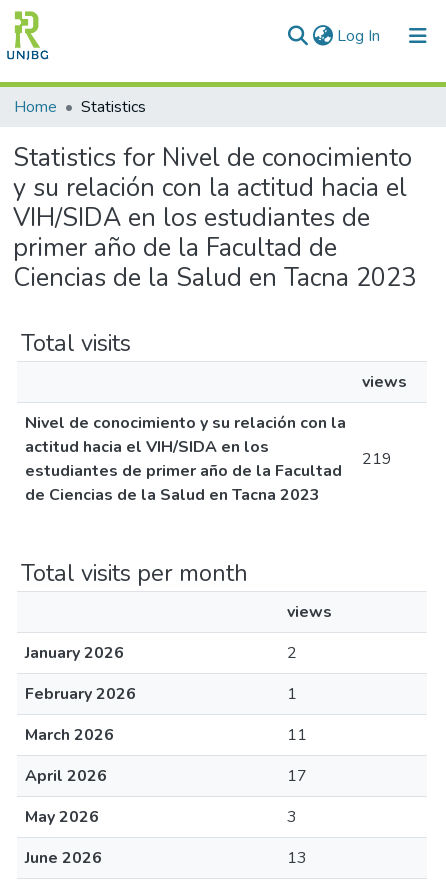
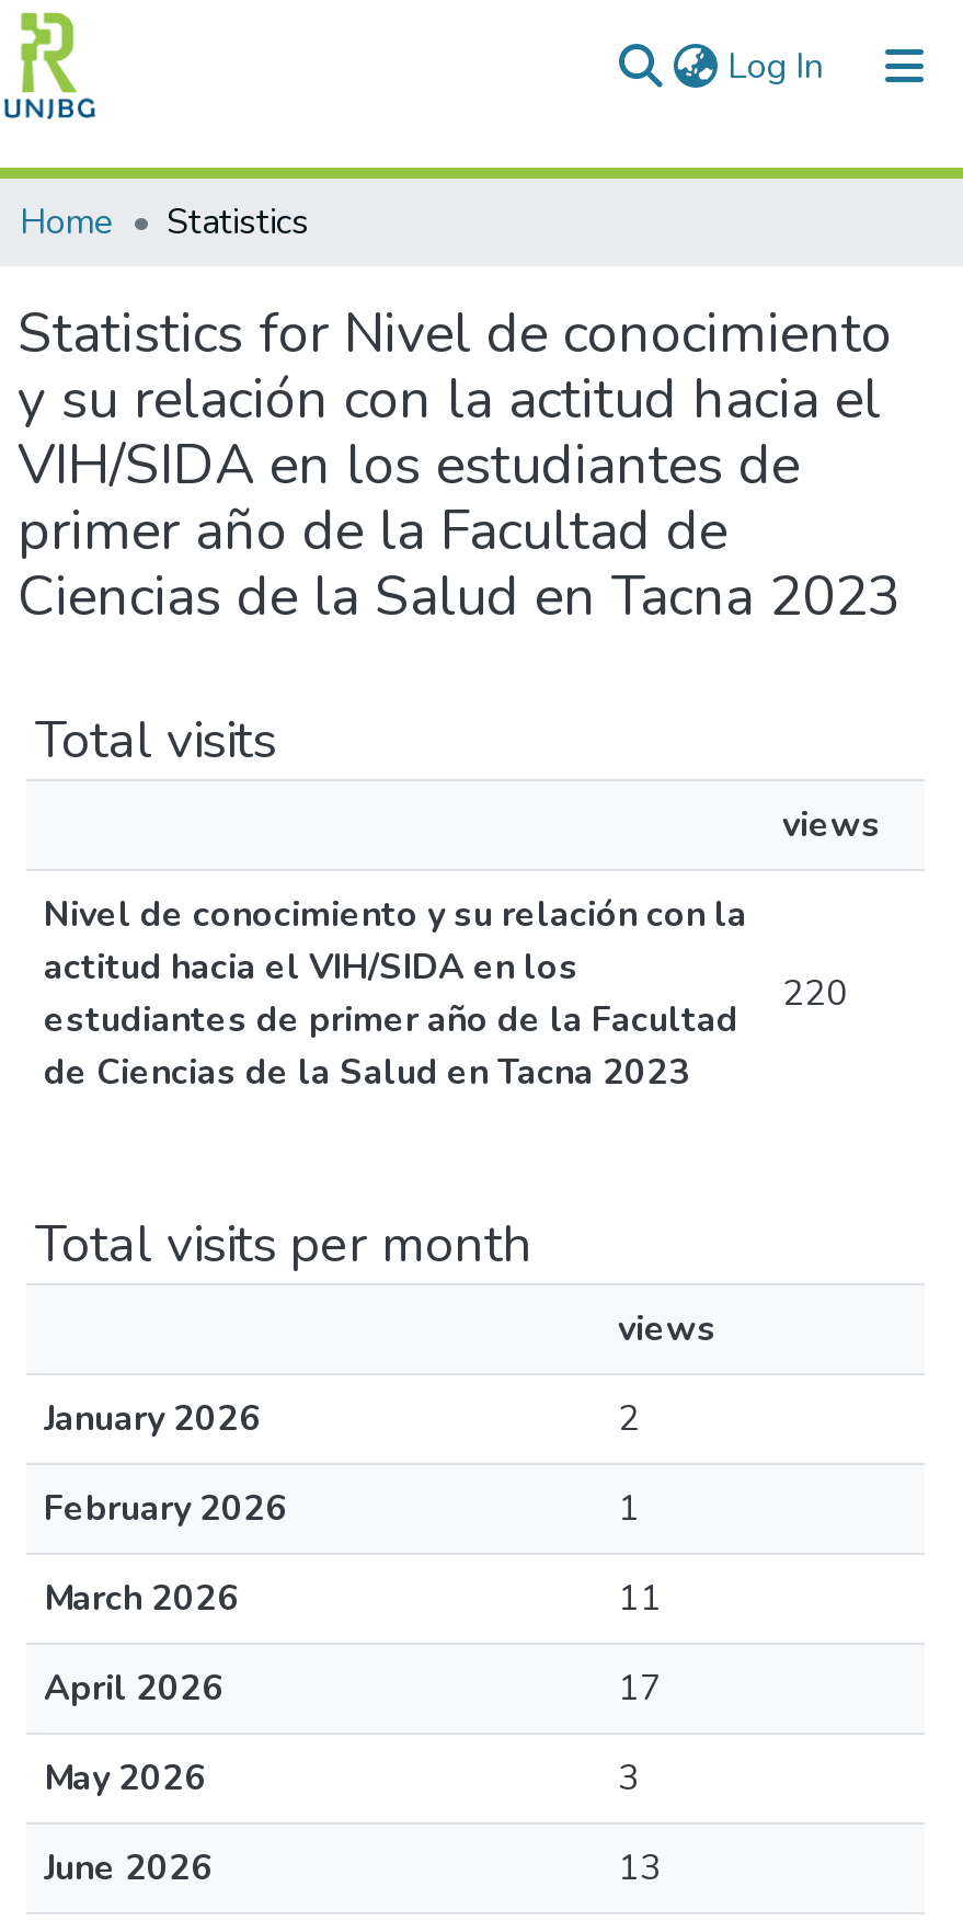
- 219
+ 220
